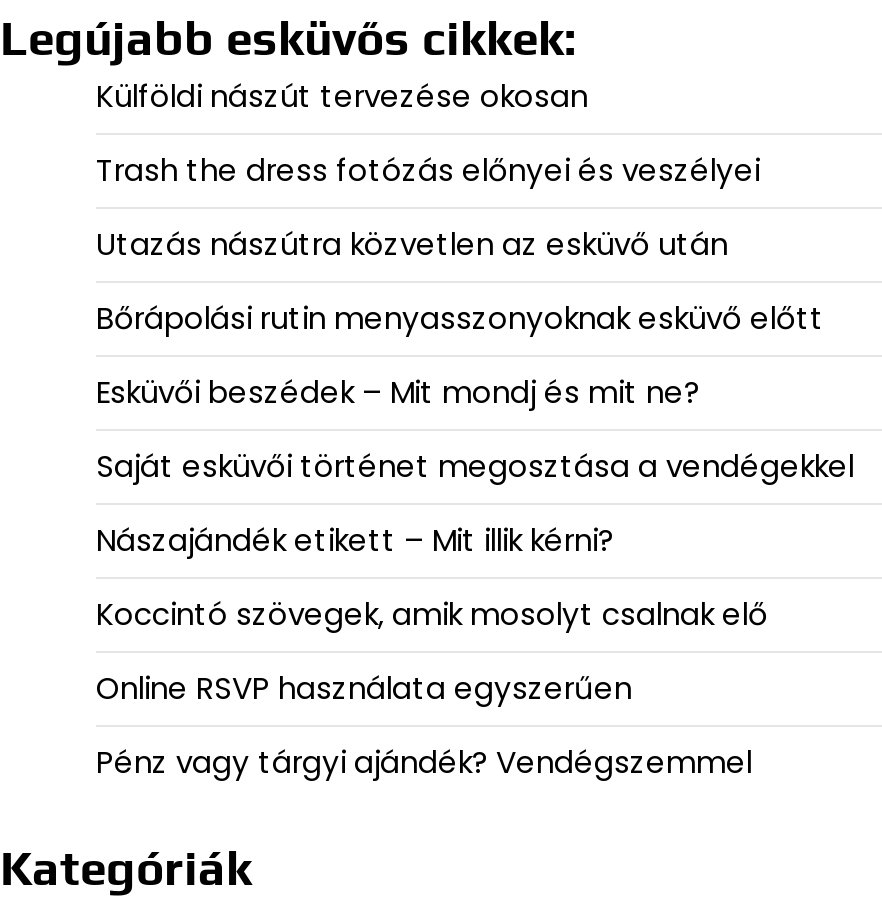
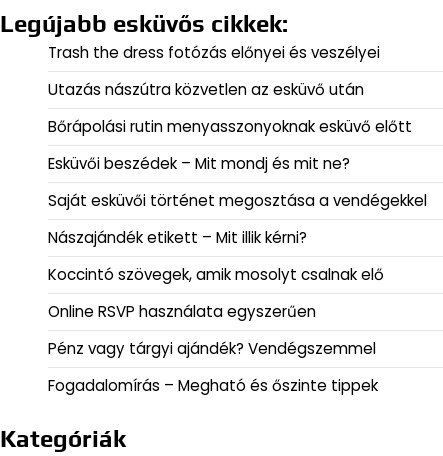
- Külföldi nászút tervezése okosan

moved up: Trash the dress fotózás előnyei és veszélyei | Utazás nászútra közvetlen az esküvő után | Bőrápolási rutin menyasszonyoknak esküvő előtt | ... | Online RSVP használata egyszerűen | Pénz vagy tárgyi ajándék? Vendégszemmel

+ Fogadalomírás – Megható és őszinte tippek
